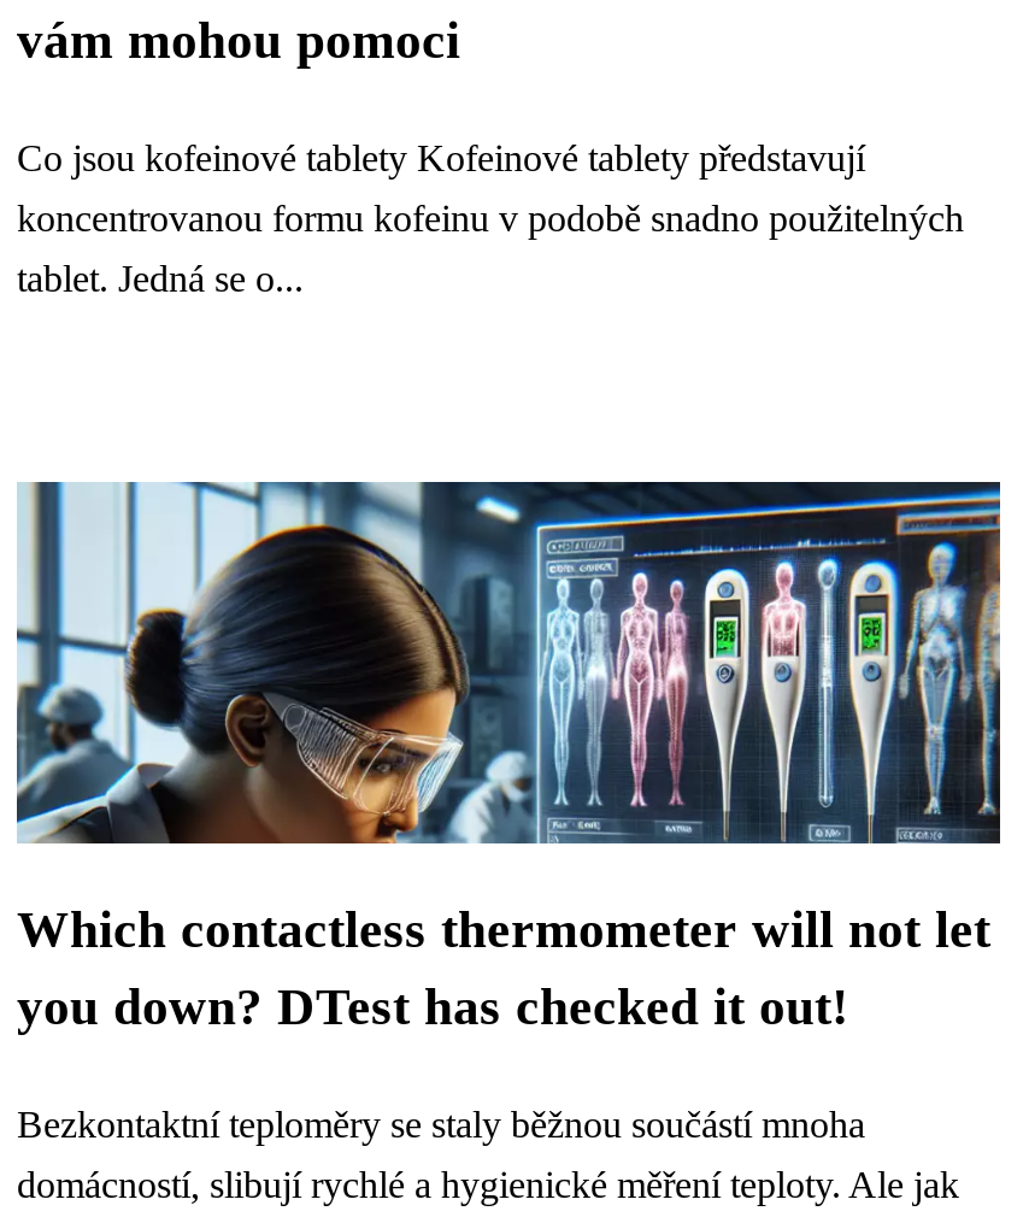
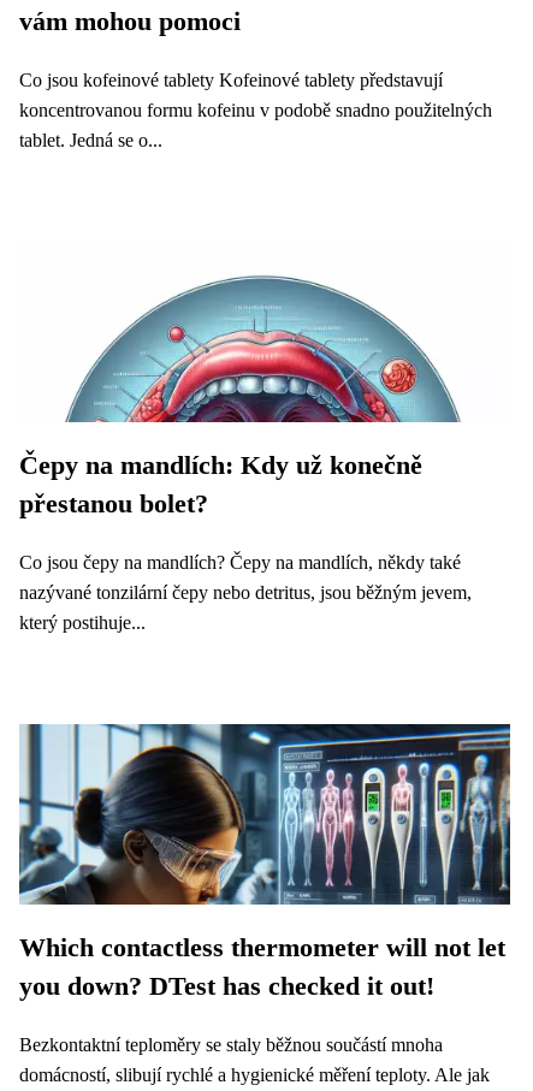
+ [image]
+ Čepy na mandlích: Kdy už konečně
+ přestanou bolet?
+ Co jsou čepy na mandlích? Čepy na mandlích, někdy také
+ nazývané tonzilární čepy nebo detritus, jsou běžným jevem,
+ který postihuje...
